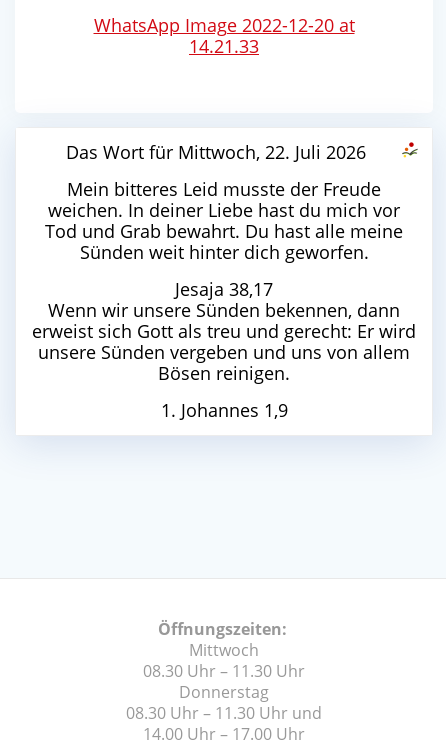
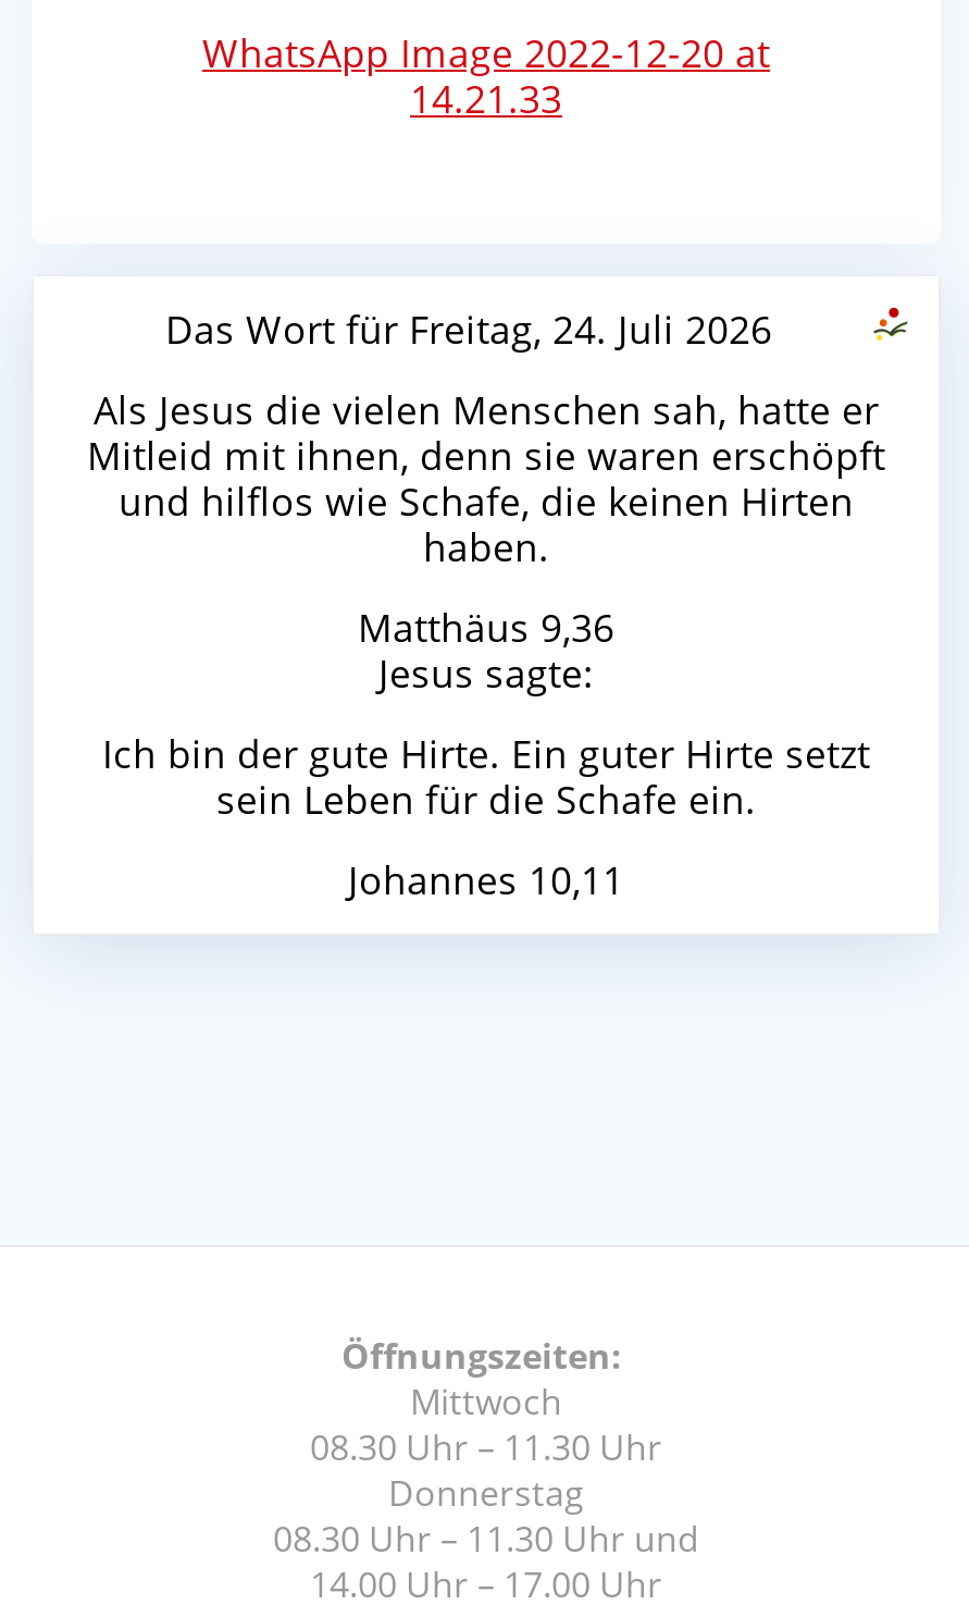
- Das Wort für Mittwoch, 22. Juli 2026
- Mein bitteres Leid musste der Freude
- weichen. In deiner Liebe hast du mich vor
- Tod und Grab bewahrt. Du hast alle meine
- Sünden weit hinter dich geworfen.
- Jesaja 38,17
- Wenn wir unsere Sünden bekennen, dann
- erweist sich Gott als treu und gerecht: Er wird
- unsere Sünden vergeben und uns von allem
- Bösen reinigen.
- 1. Johannes 1,9
+ Das Wort für Freitag, 24. Juli 2026
+ Als Jesus die vielen Menschen sah, hatte er
+ Mitleid mit ihnen, denn sie waren erschöpft
+ und hilflos wie Schafe, die keinen Hirten
+ haben.
+ Matthäus 9,36
+ Jesus sagte:
+ Ich bin der gute Hirte. Ein guter Hirte setzt
+ sein Leben für die Schafe ein.
+ Johannes 10,11
